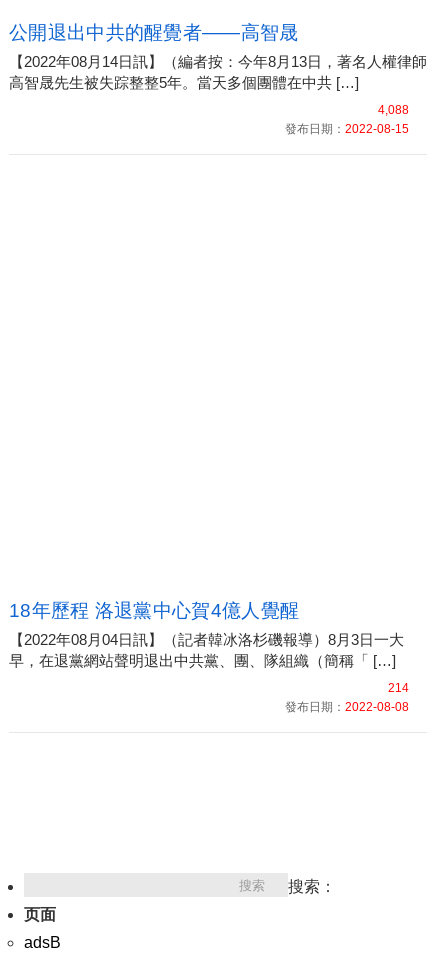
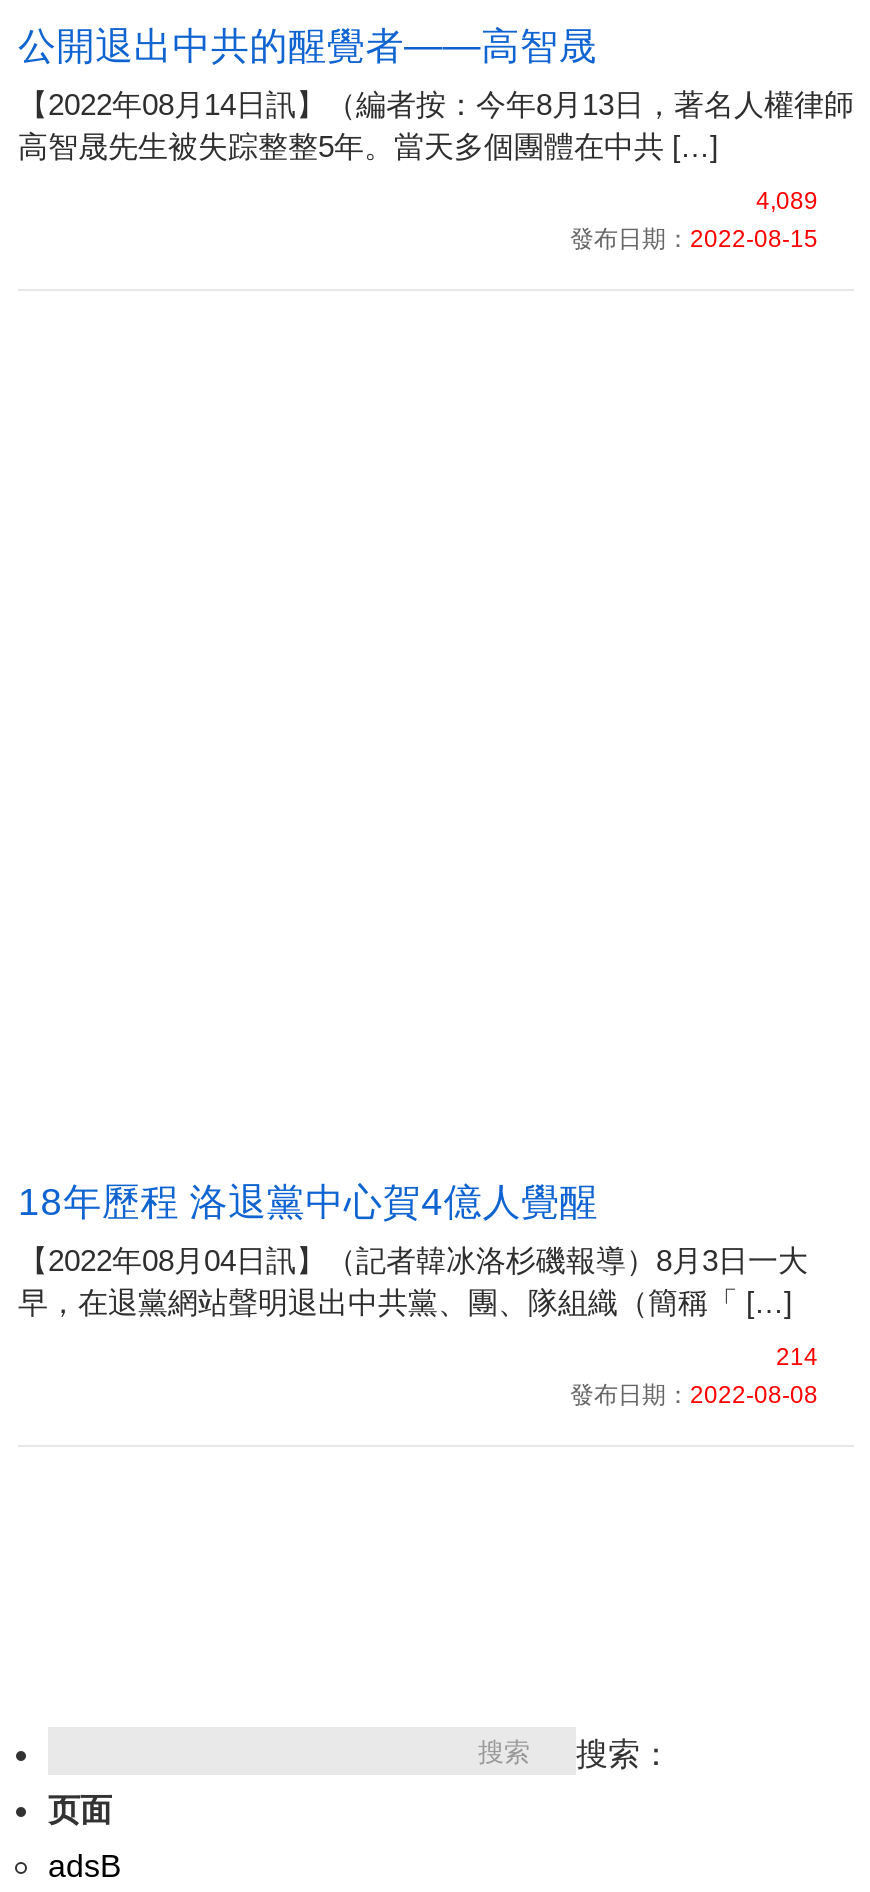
- 4,088
+ 4,089
